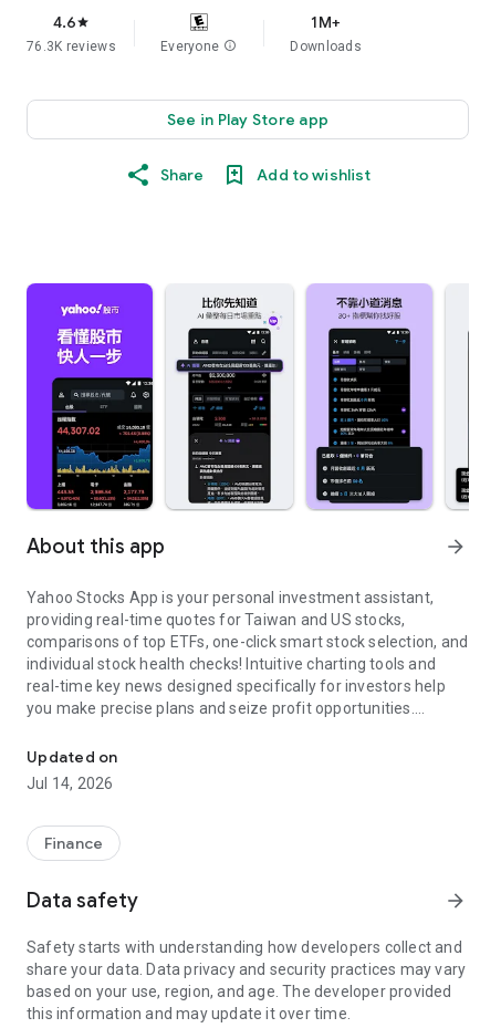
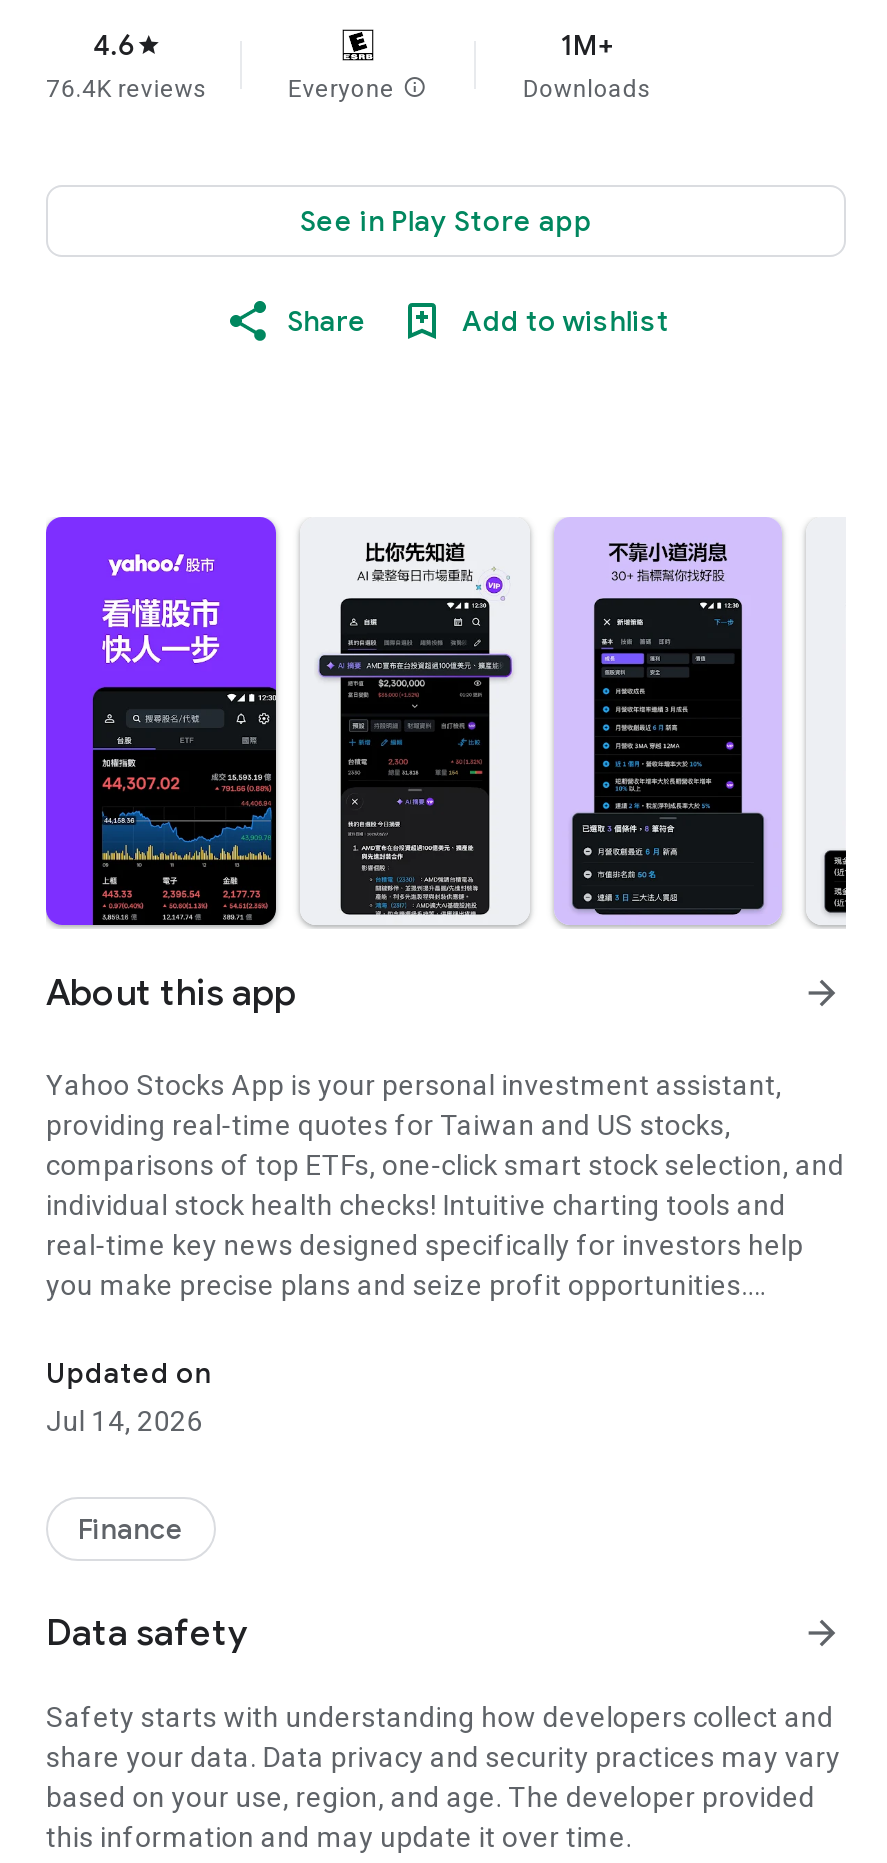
- 76.3K reviews
+ 76.4K reviews
